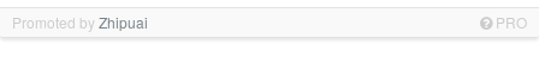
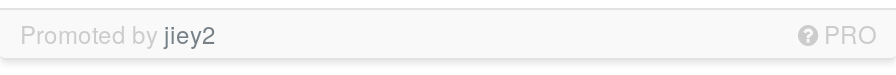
- Promoted by Zhipuai
+ Promoted by jiey2
